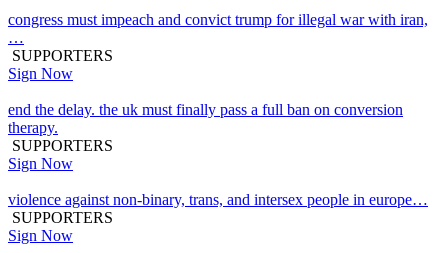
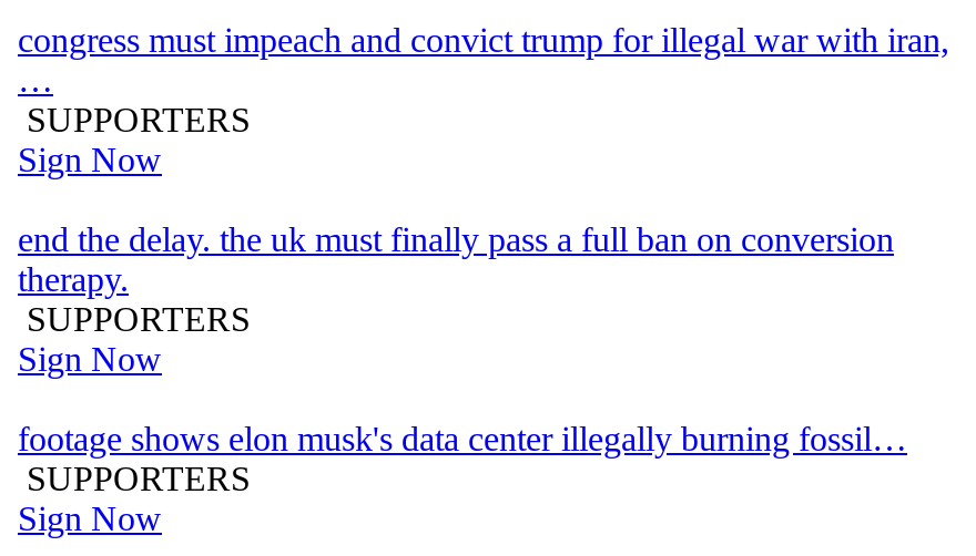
- violence against non-binary, trans, and intersex people in europe…
+ footage shows elon musk's data center illegally burning fossil…
